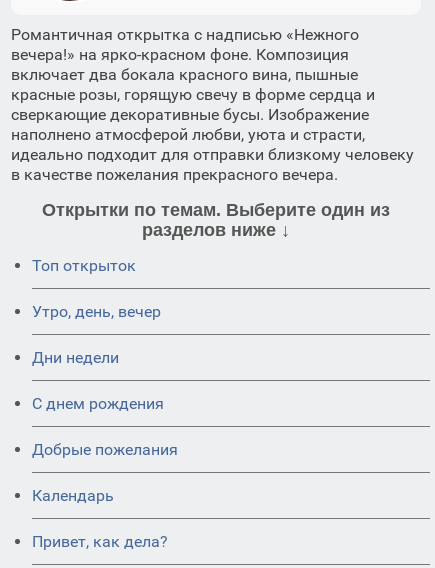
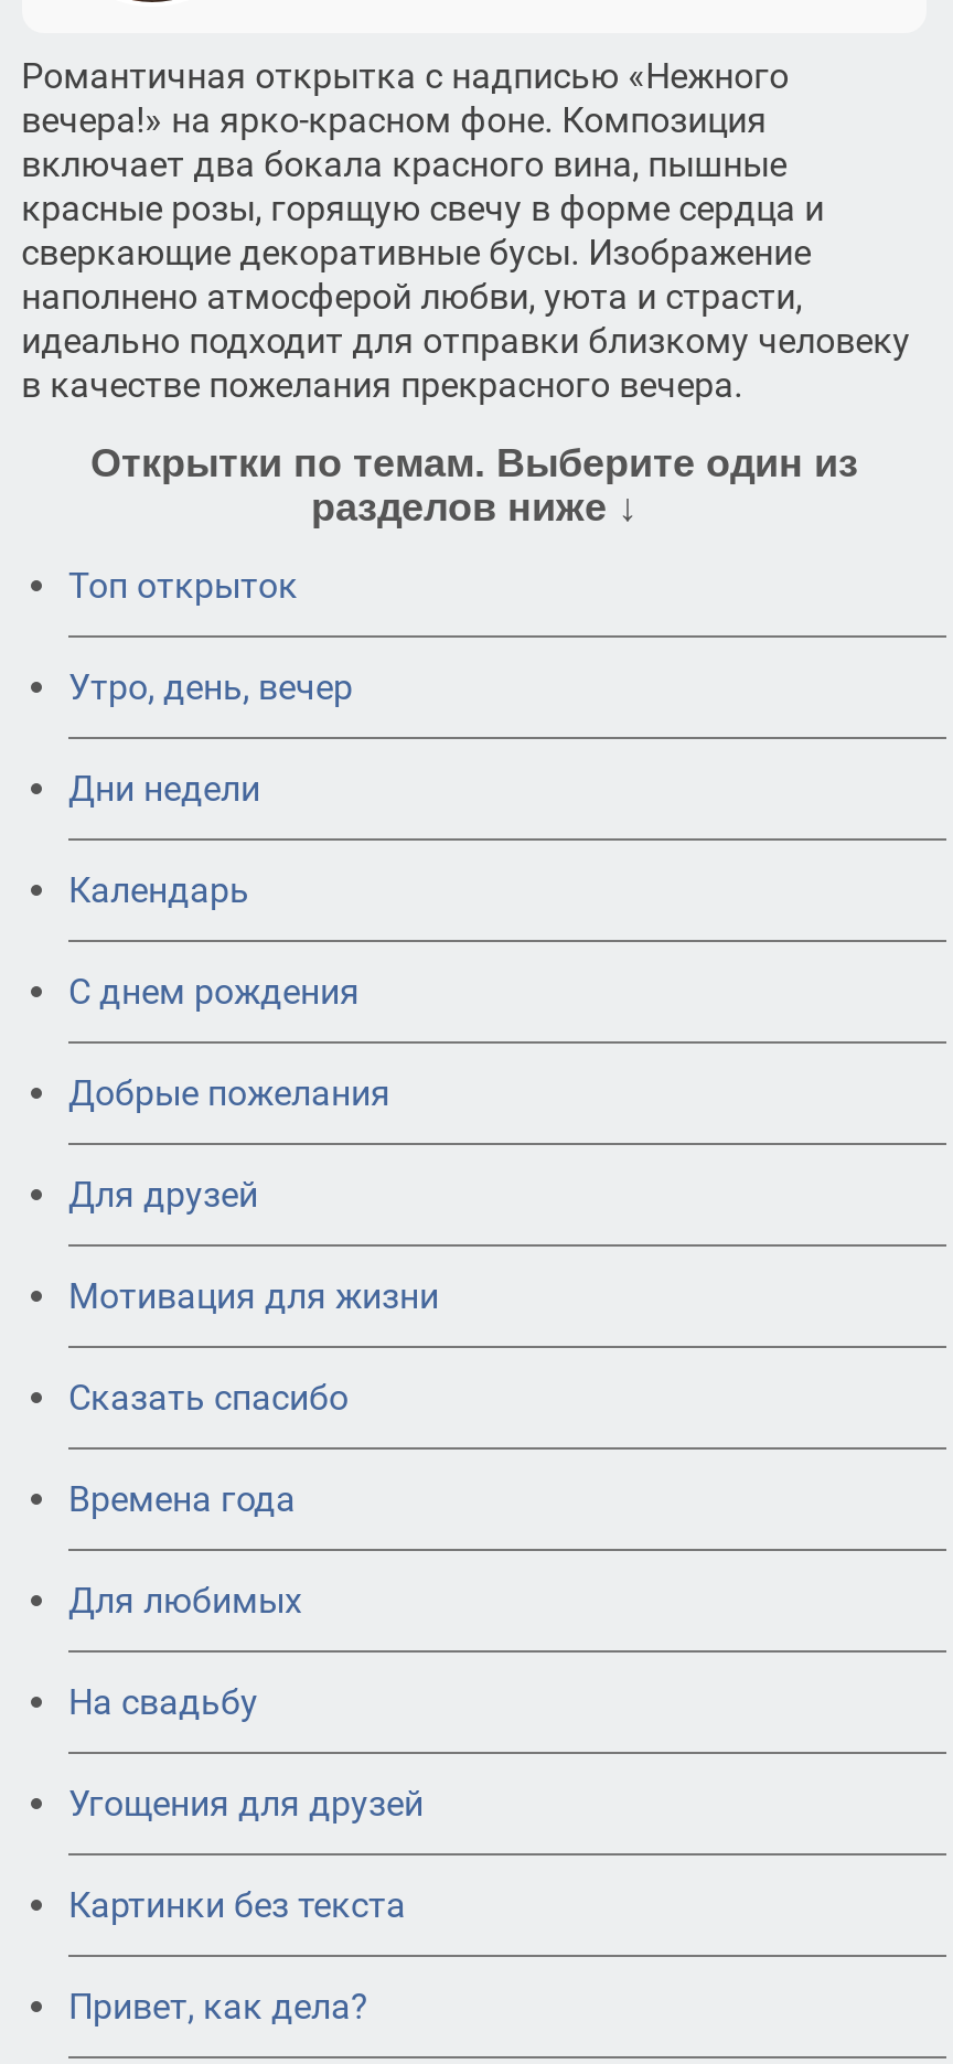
+ Для друзей
+ Мотивация для жизни
+ Сказать спасибо
+ Времена года
+ Для любимых
+ На свадьбу
+ Угощения для друзей
+ Картинки без текста

moved up: Календарь
